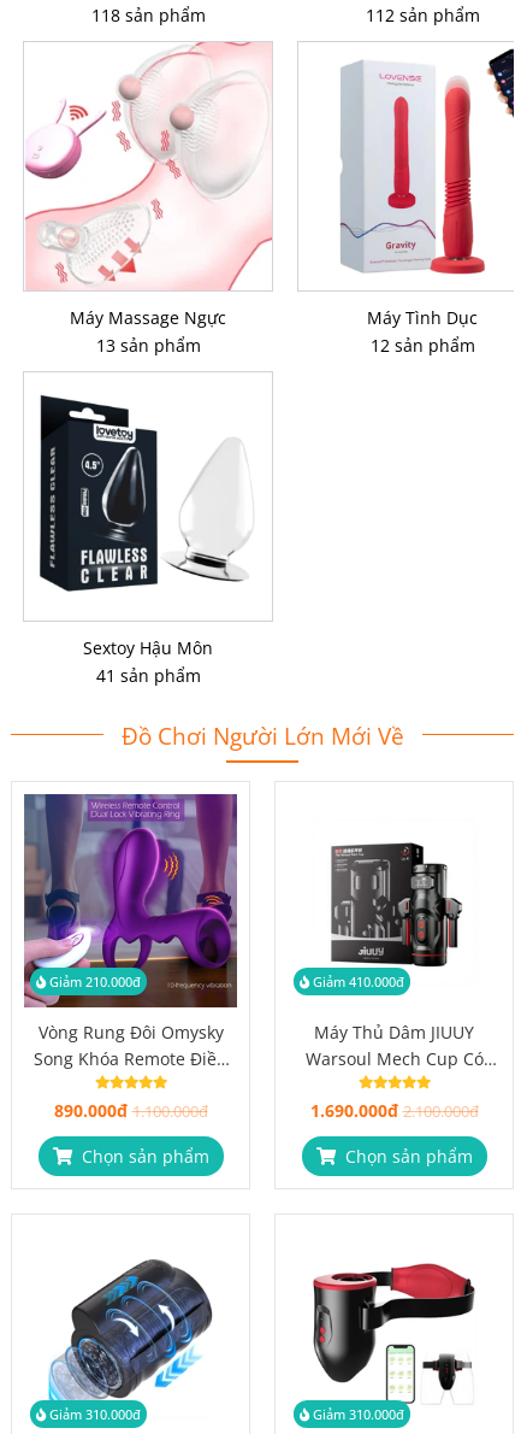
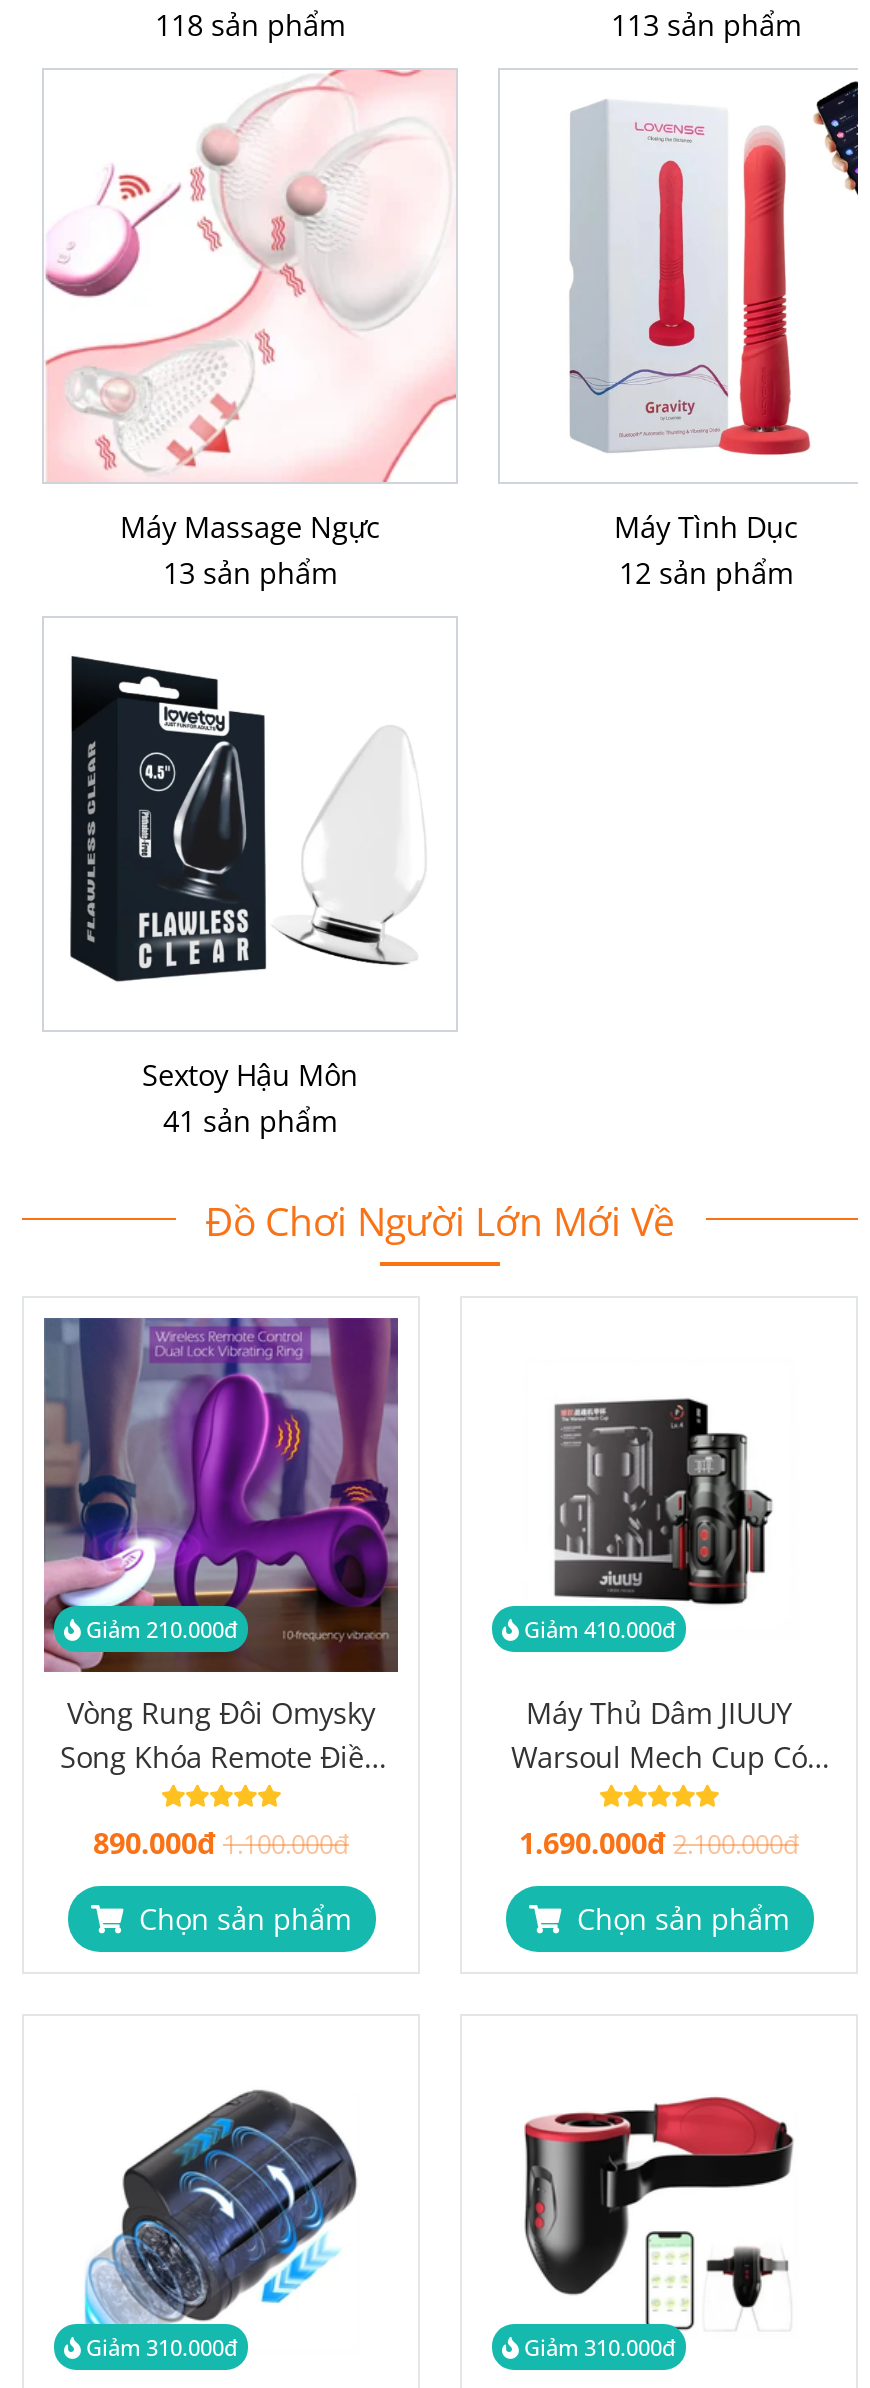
- 112 sản phẩm
+ 113 sản phẩm
